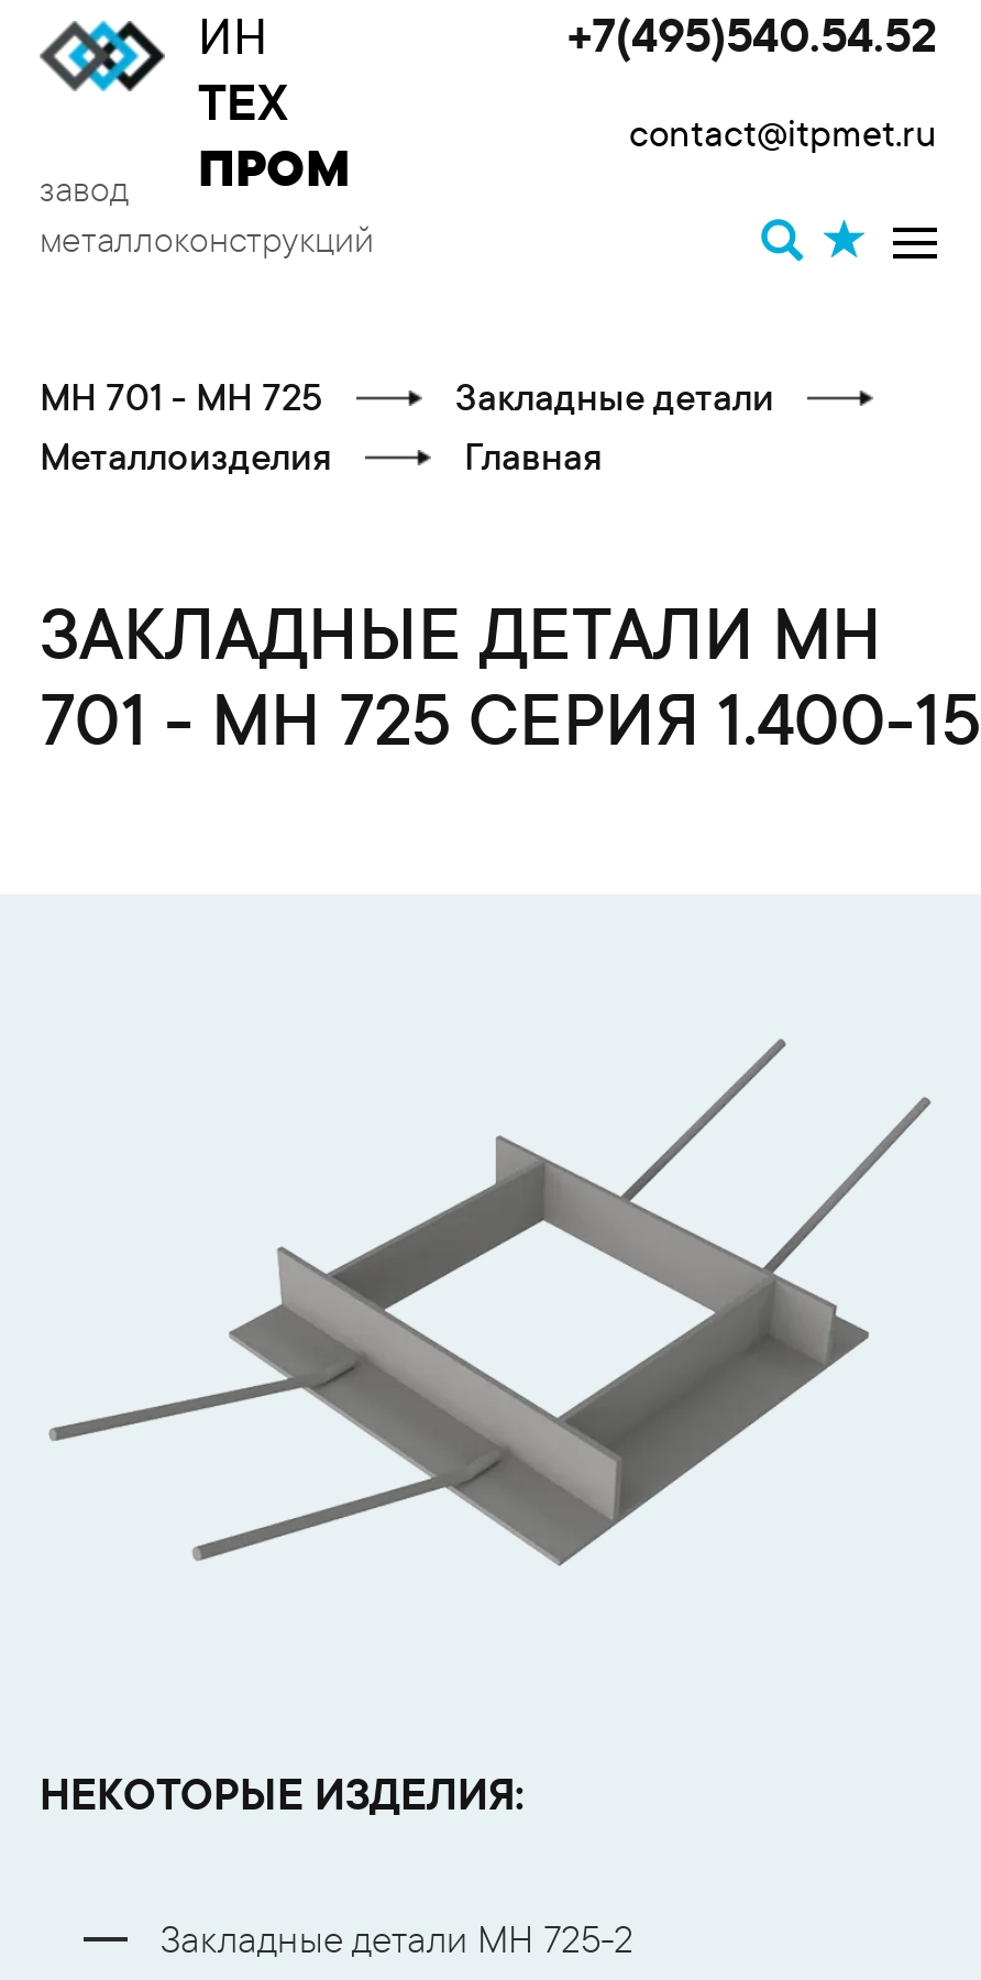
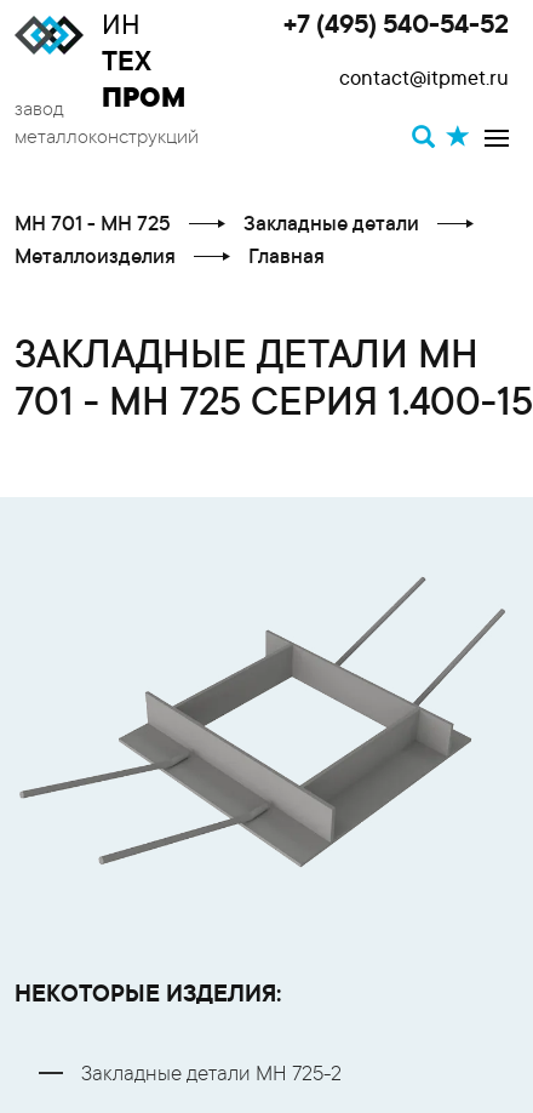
- +7(495)540.54.52
+ +7 (495) 540-54-52
